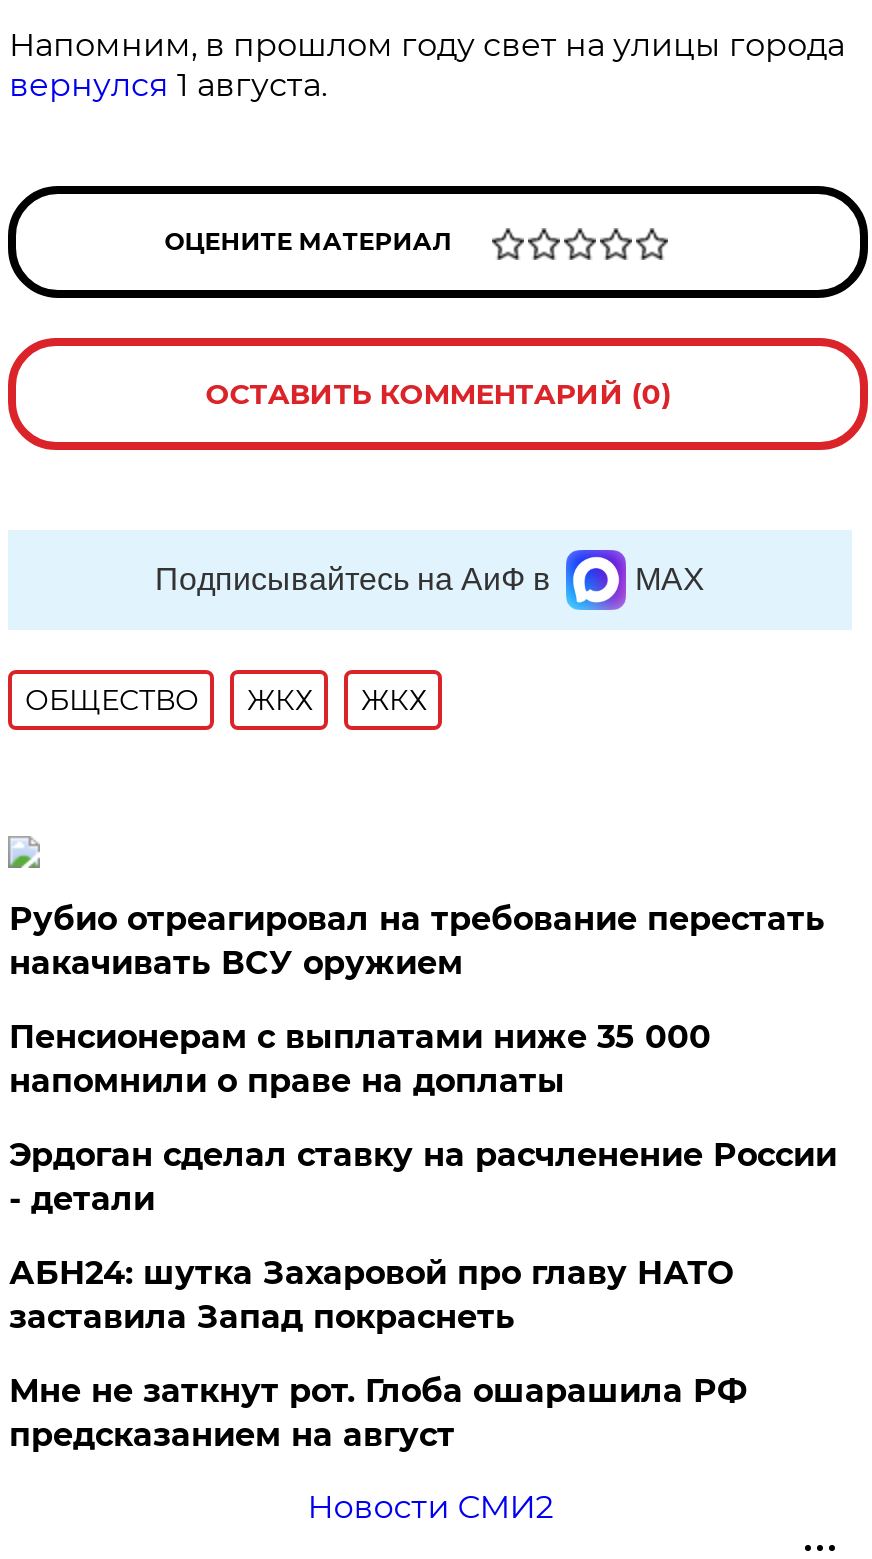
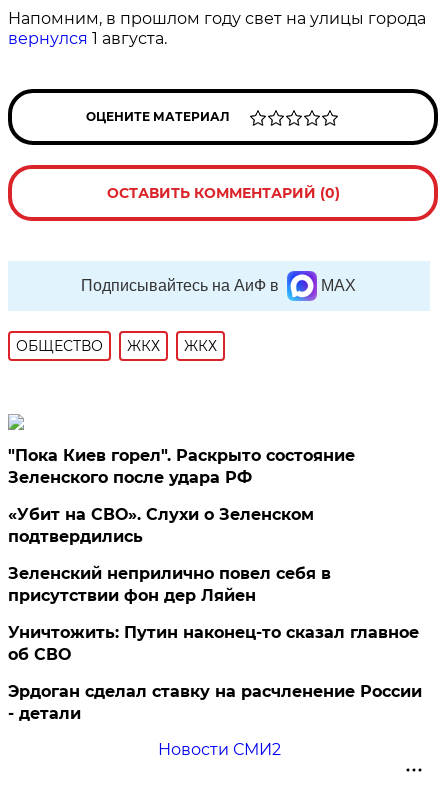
- Рубио отреагировал на требование перестать
- накачивать ВСУ оружием
- Пенсионерам с выплатами ниже 35 000
- напомнили о праве на доплаты
+ "Пока Киев горел". Раскрыто состояние
+ Зеленского после удара РФ
+ «Убит на СВО». Слухи о Зеленском
+ подтвердились
+ Зеленский неприлично повел cебя в
+ присутствии фон дер Ляйен
+ Уничтожить: Путин наконец-то сказал главное
+ об СВО

moved down: Эрдоган сделал ставку на расчленение России | - детали

- АБН24: шутка Захаровой про главу НАТО
- заставила Запад покраснеть
- Мне не заткнут рот. Глоба ошарашила РФ
- предсказанием на август
